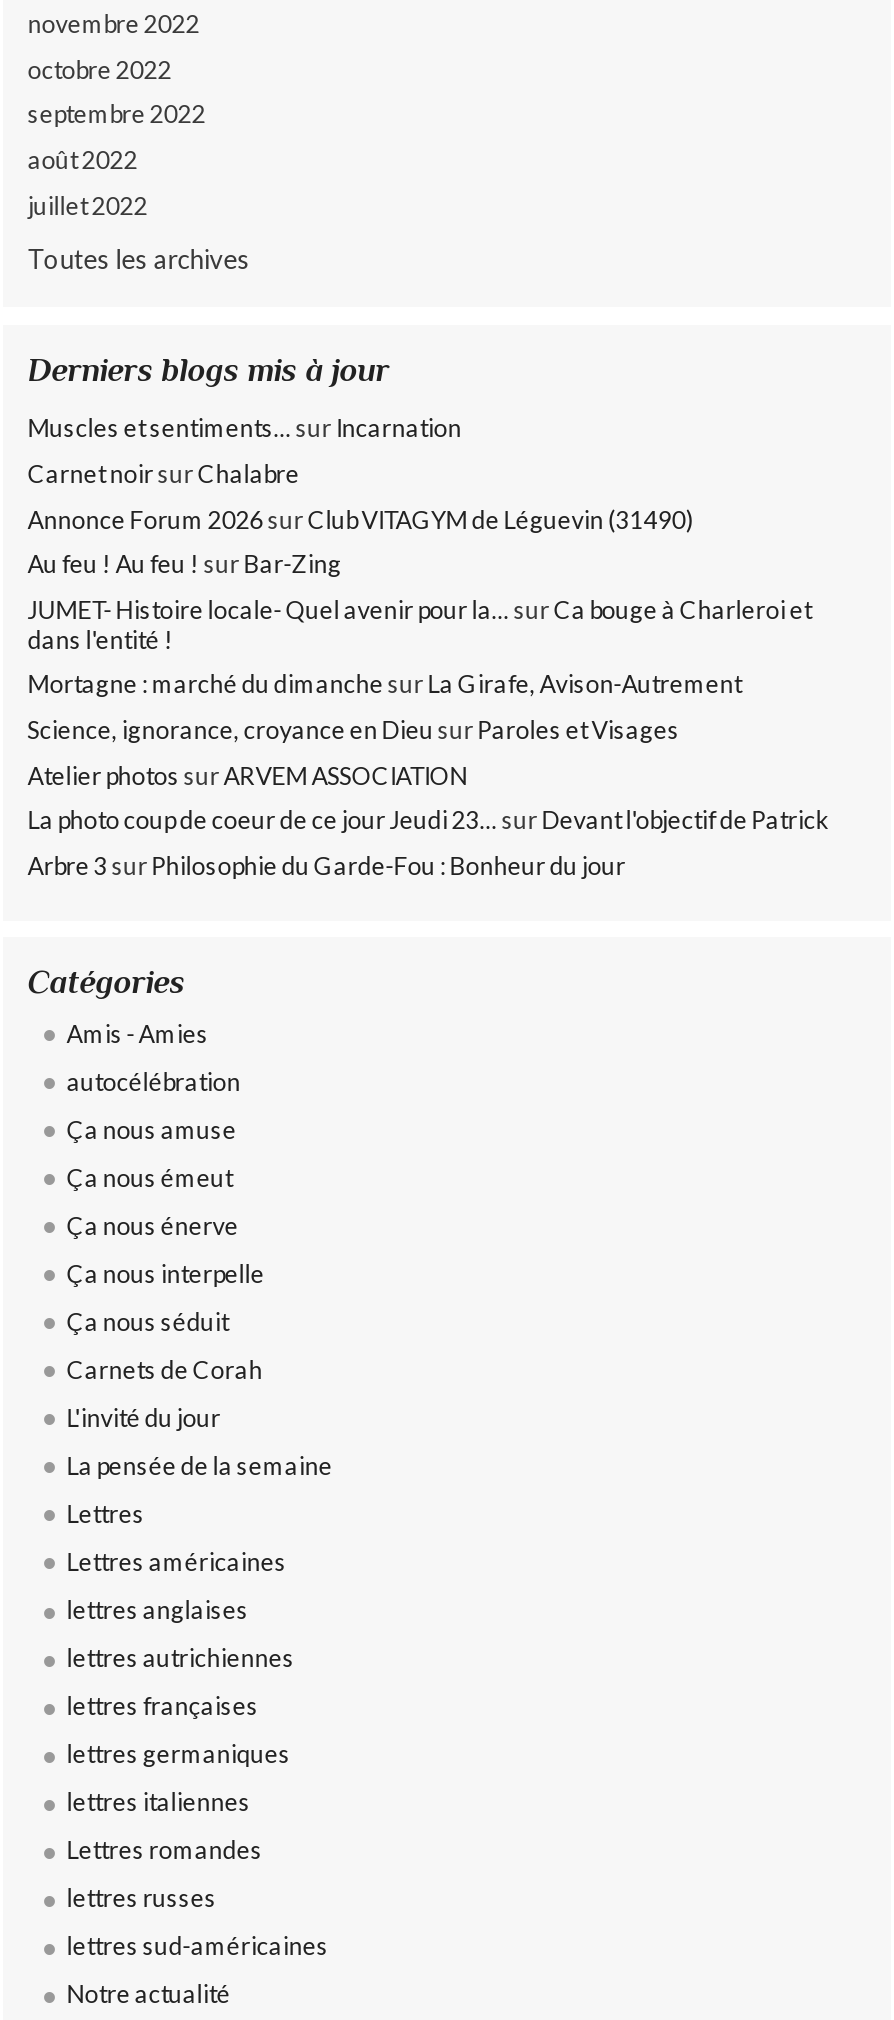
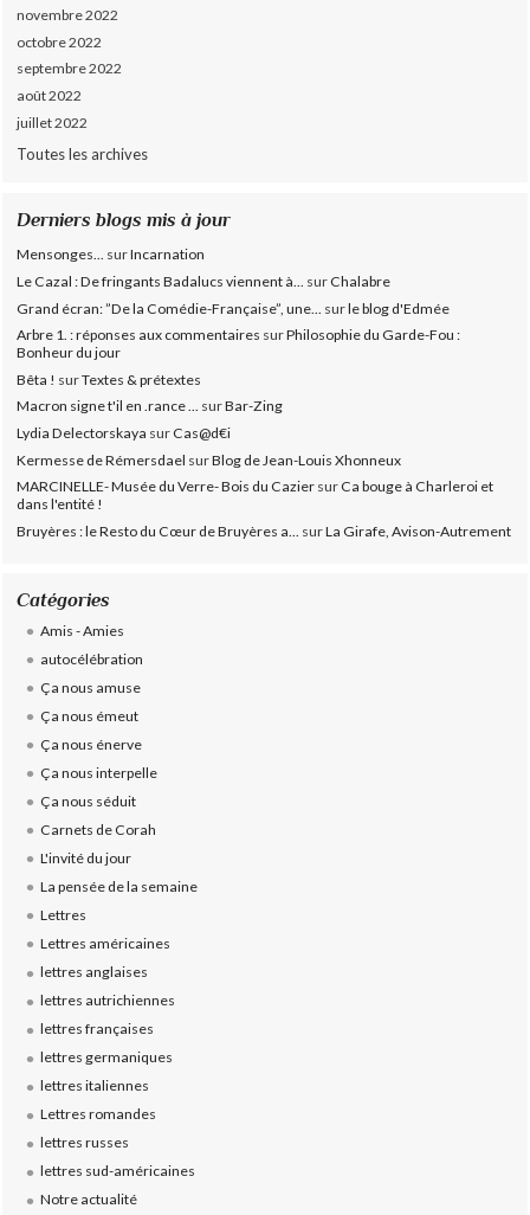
- Muscles et sentiments... sur Incarnation
- Carnet noirsurChalabre
- Annonce Forum 2026surClub VITAGYM de Léguevin (31490)
- Au feu ! Au feu ! sur Bar-Zing
- JUMET- Histoire locale- Quel avenir pour la... surCa bouge à Charleroi et
+ Mensonges... sur Incarnation
+ Le Cazal : De fringants Badalucs viennent à... sur Chalabre
+ Grand écran: ”De la Comédie-Française”, une... sur le blog d'Edmée
+ Arbre 1. : réponses aux commentaires sur Philosophie du Garde-Fou :
+ Bonheur du jour
+ Bêta ! surTextes & prétextes
+ Macron signe t'il en .rance ... sur Bar-Zing
+ Lydia Delectorskaya sur Cas@d€i
+ Kermesse de Rémersdael sur Blog de Jean-Louis Xhonneux
+ MARCINELLE- Musée du Verre- Bois du Cazier sur Ca bouge à Charleroi et

moved down: dans l'entité !

- Mortagne : marché du dimanche sur La Girafe, Avison-Autrement
- Science, ignorance, croyance en Dieu sur Paroles et Visages
- Atelier photos surARVEM ASSOCIATION
- La photo coup de coeur de ce jour Jeudi 23... sur Devant l'objectif de Patrick
- Arbre 3 sur Philosophie du Garde-Fou : Bonheur du jour
+ Bruyères : le Resto du Cœur de Bruyères a... sur La Girafe, Avison-Autrement
